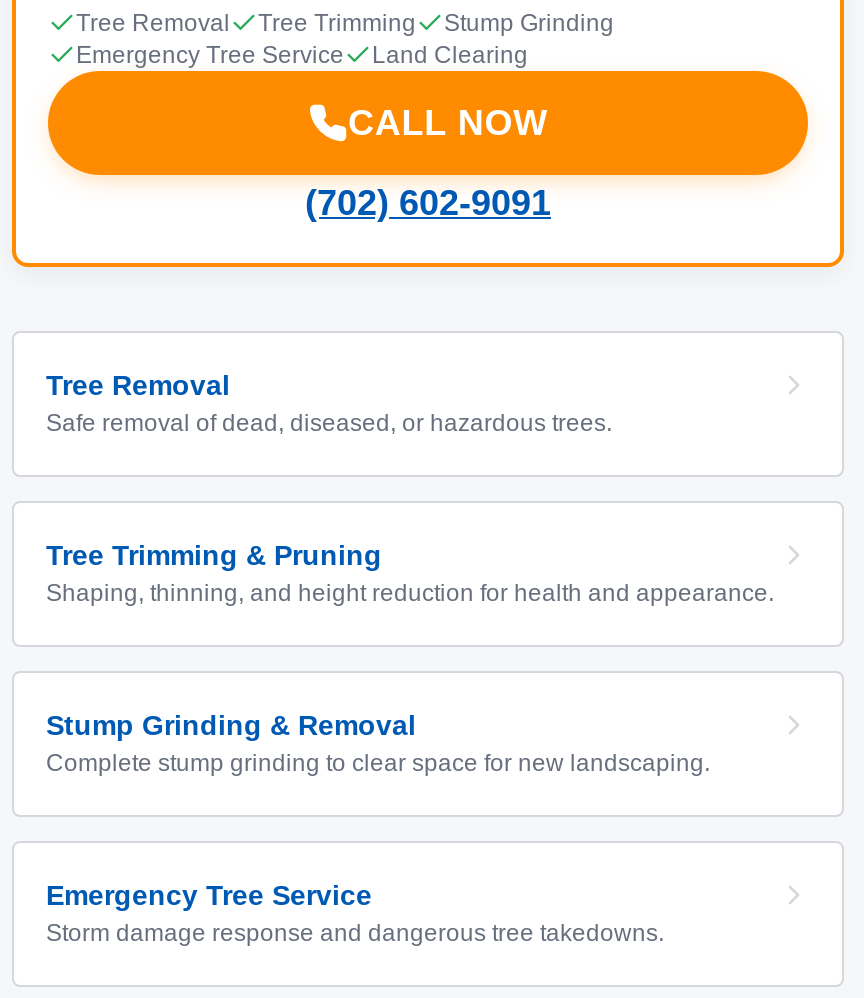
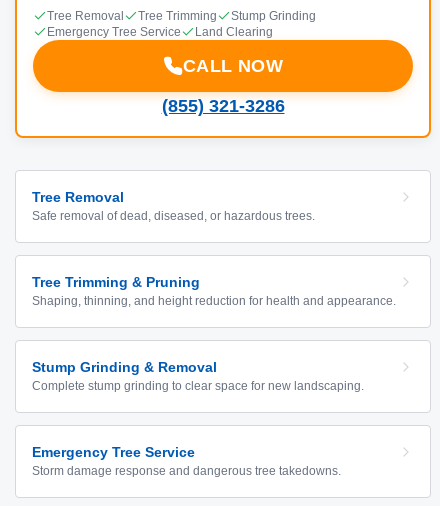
- (702) 602-9091
+ (855) 321-3286
